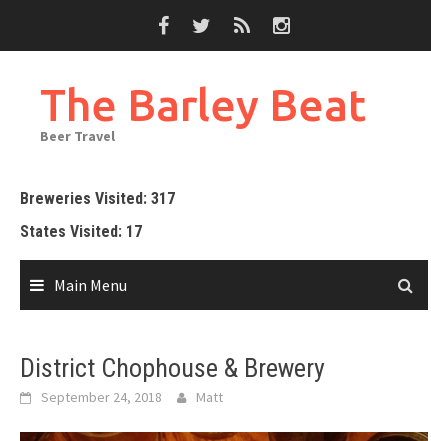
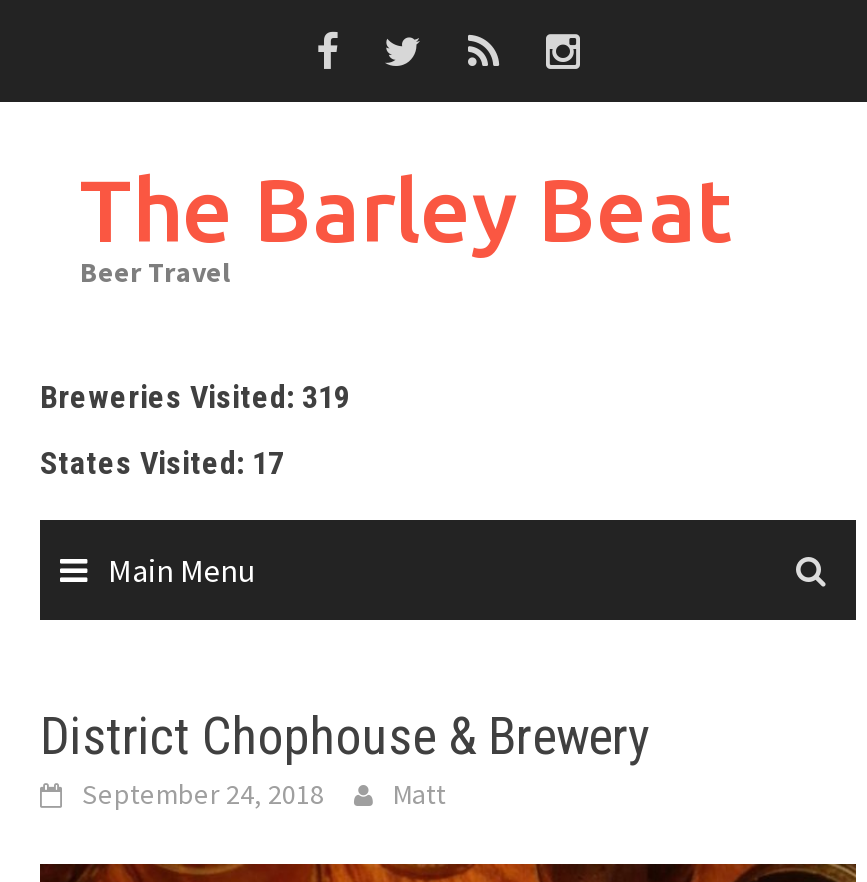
- Breweries Visited: 317
+ Breweries Visited: 319
